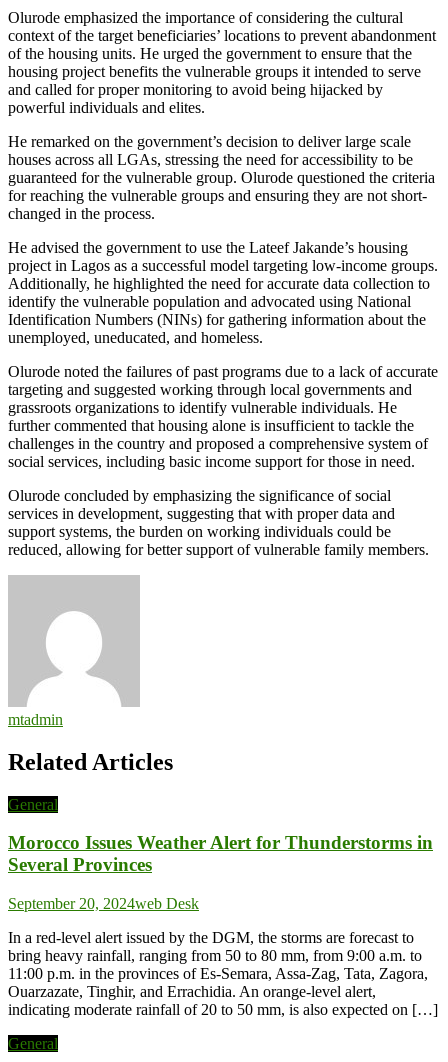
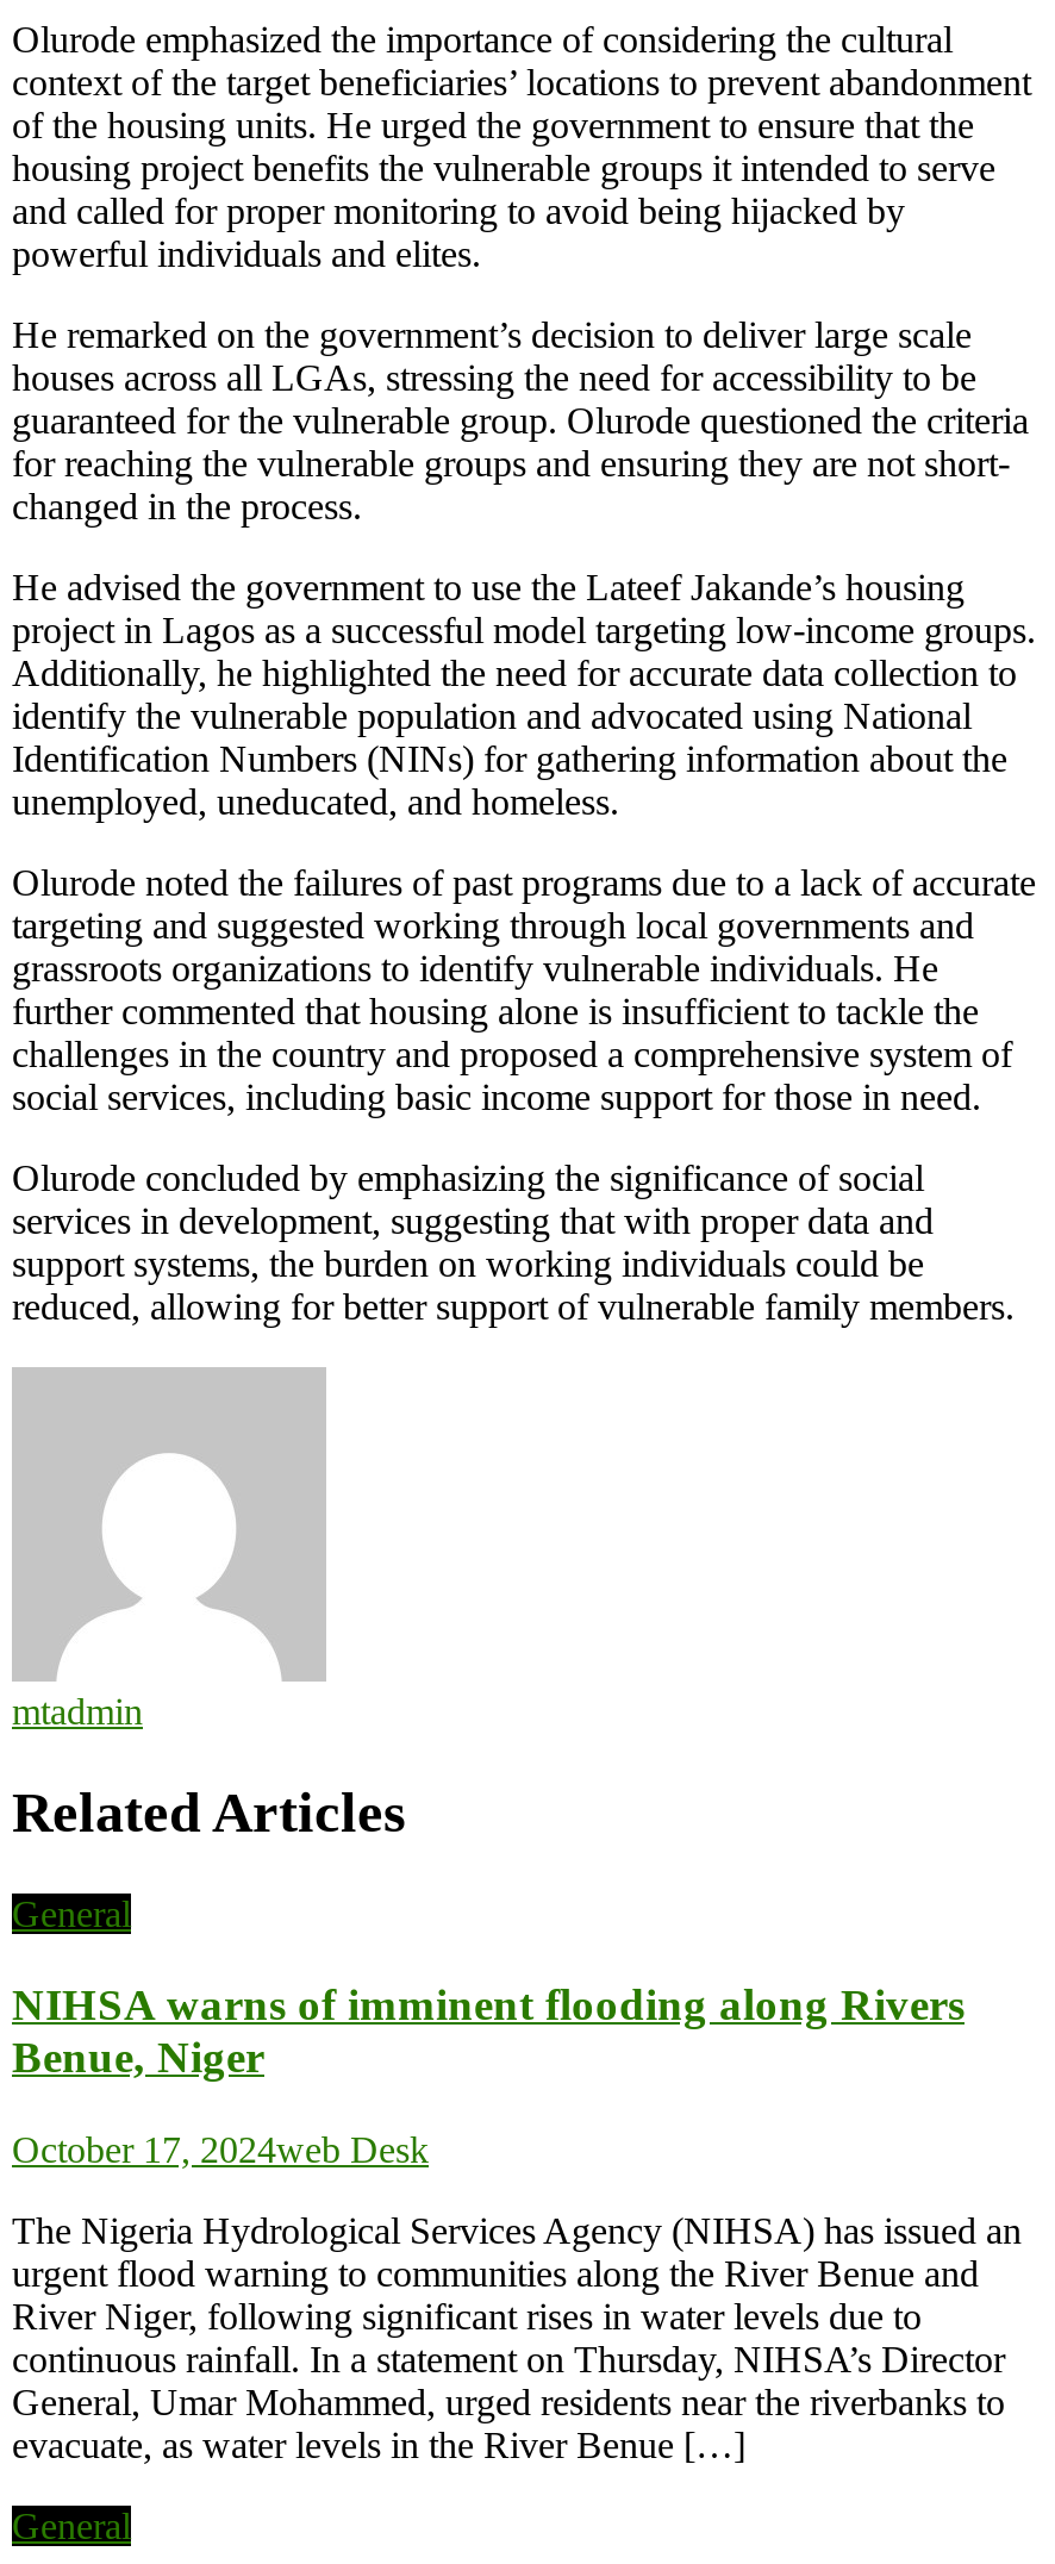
- Morocco Issues Weather Alert for Thunderstorms in
- Several Provinces
+ NIHSA warns of imminent flooding along Rivers
+ Benue, Niger

- September 20, 2024web Desk
+ October 17, 2024web Desk

- In a red-level alert issued by the DGM, the storms are forecast to
- bring heavy rainfall, ranging from 50 to 80 mm, from 9:00 a.m. to
- 11:00 p.m. in the provinces of Es-Semara, Assa-Zag, Tata, Zagora,
- Ouarzazate, Tinghir, and Errachidia. An orange-level alert,
- indicating moderate rainfall of 20 to 50 mm, is also expected on […]
+ The Nigeria Hydrological Services Agency (NIHSA) has issued an
+ urgent flood warning to communities along the River Benue and
+ River Niger, following significant rises in water levels due to
+ continuous rainfall. In a statement on Thursday, NIHSA’s Director
+ General, Umar Mohammed, urged residents near the riverbanks to
+ evacuate, as water levels in the River Benue […]
